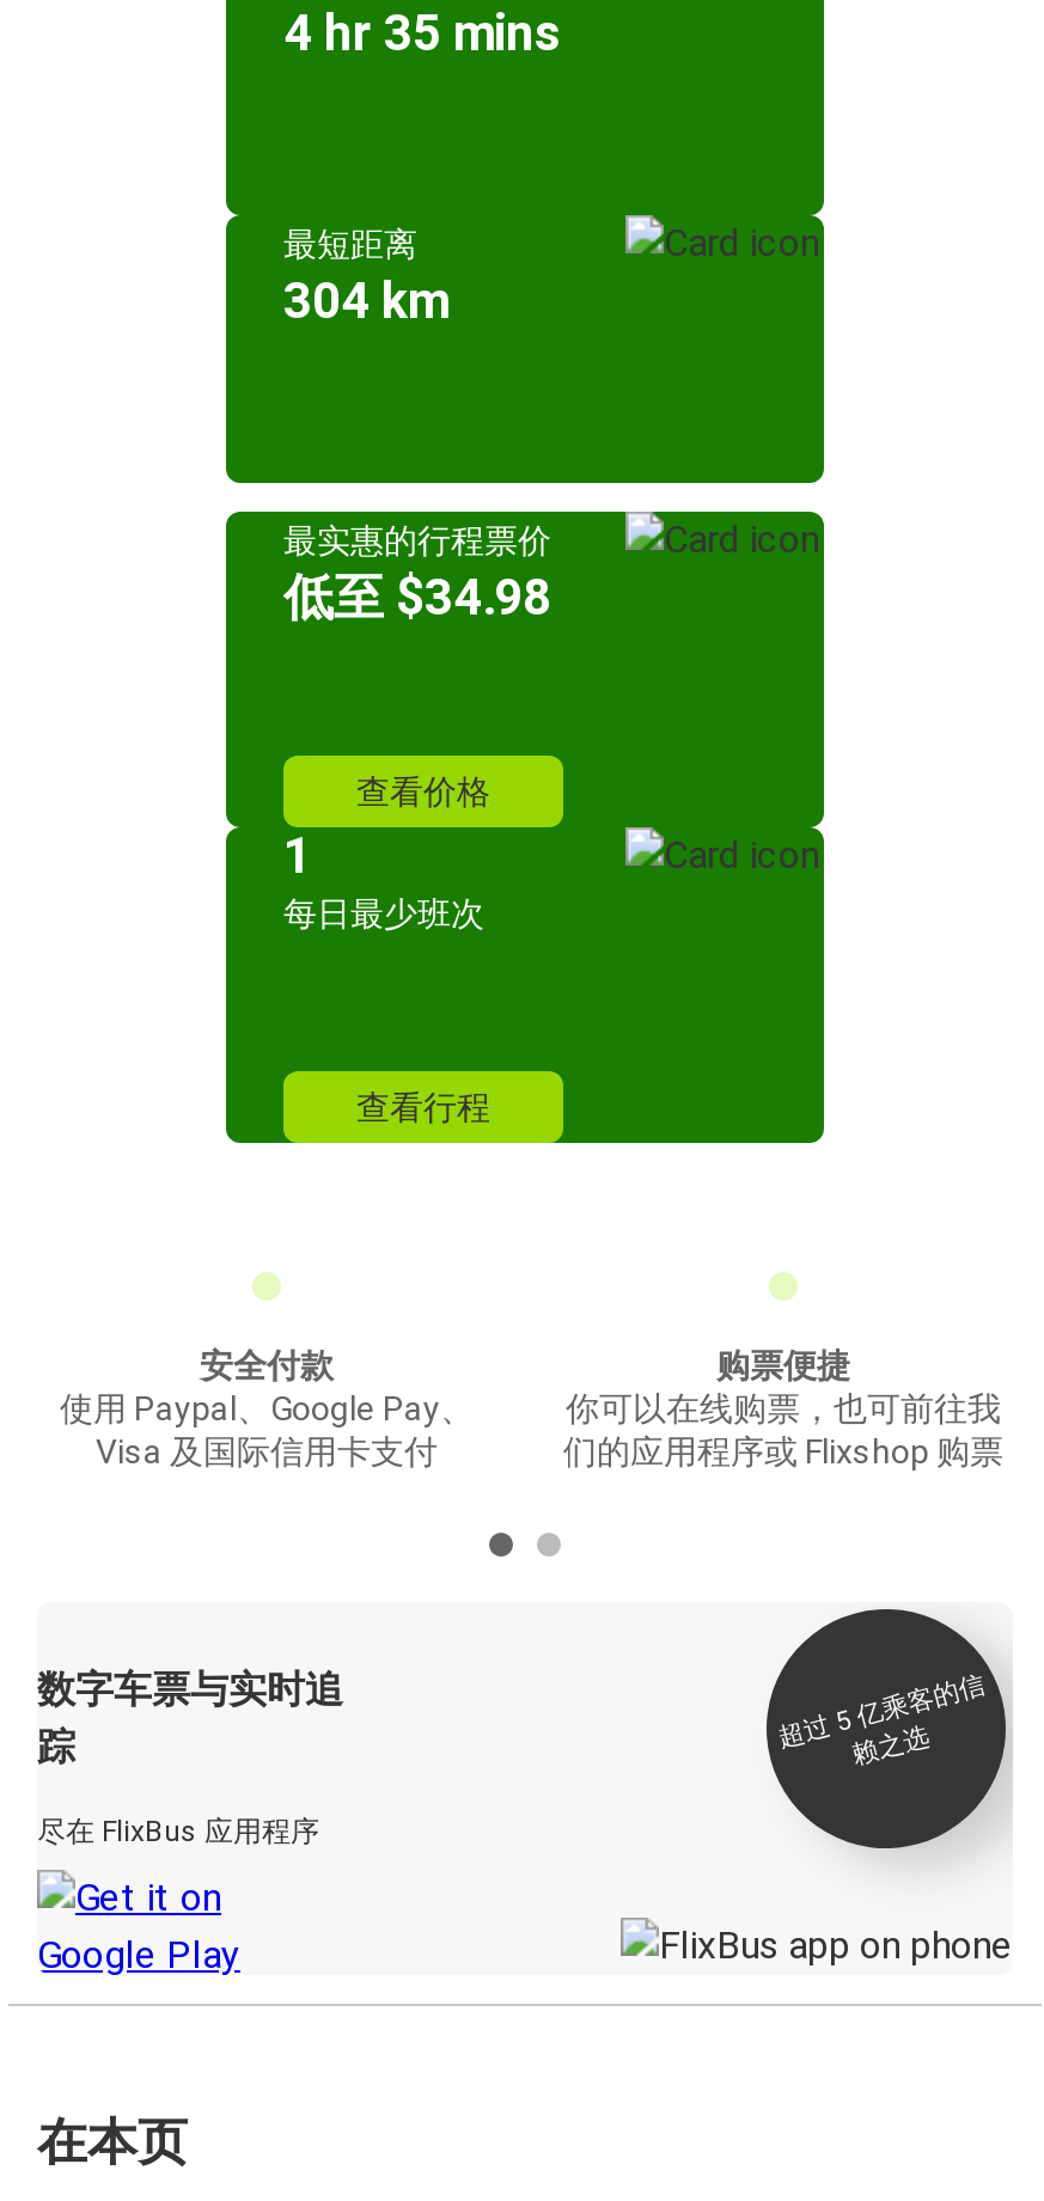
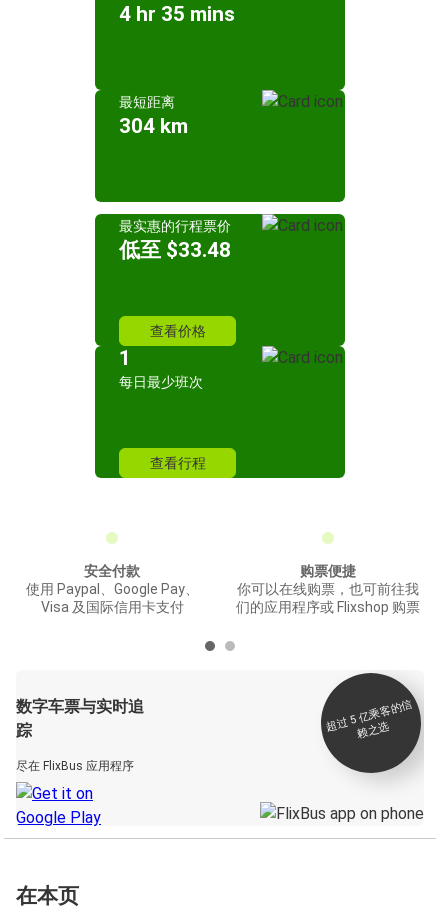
- 低至 $34.98
+ 低至 $33.48
